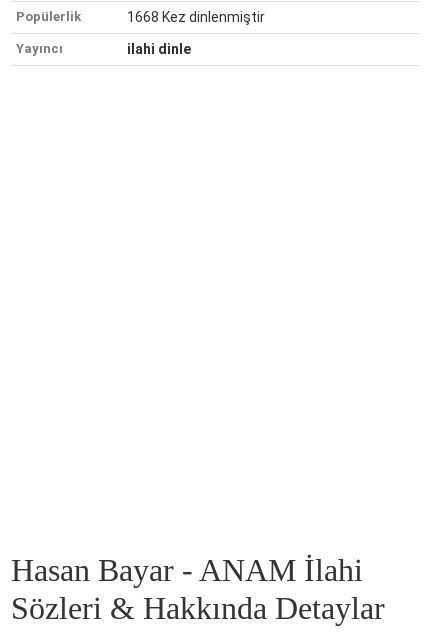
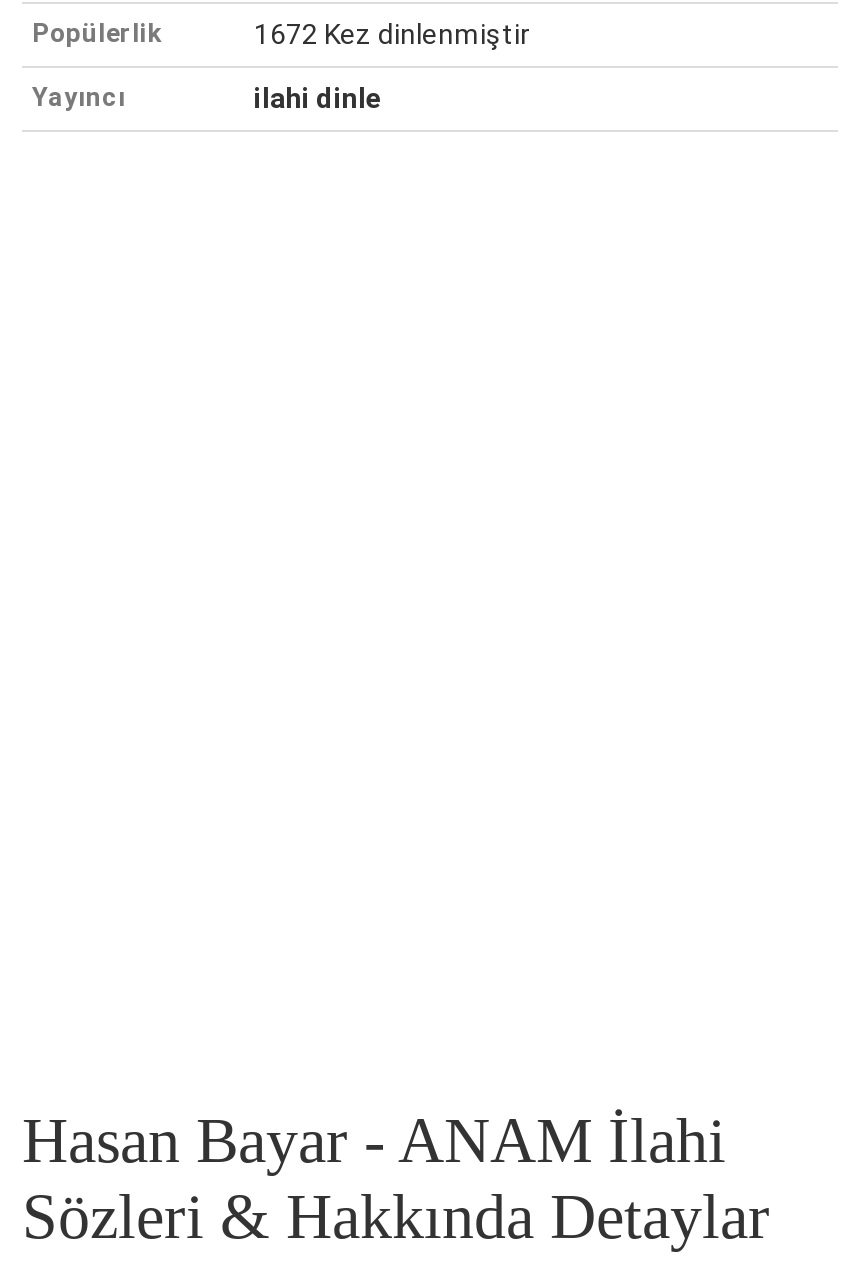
- 1668 Kez dinlenmiştir
+ 1672 Kez dinlenmiştir
